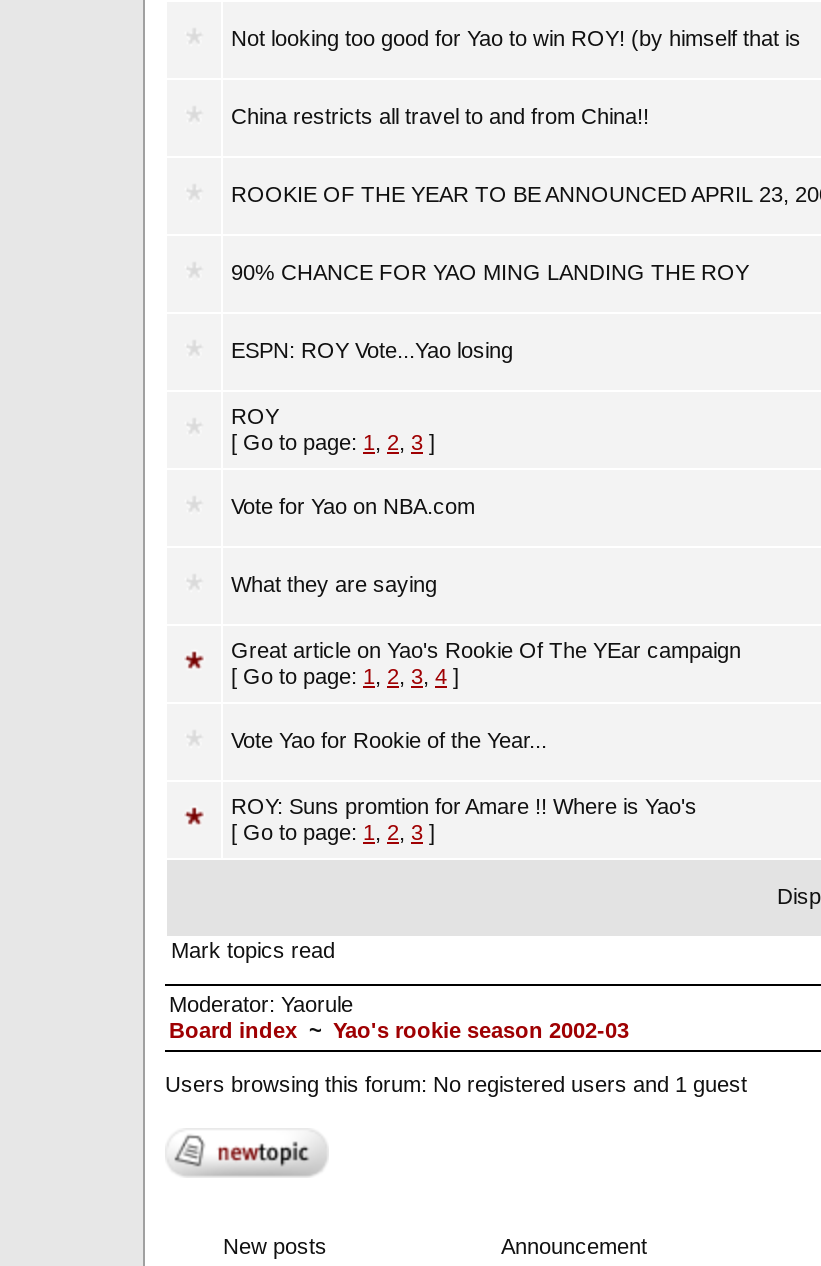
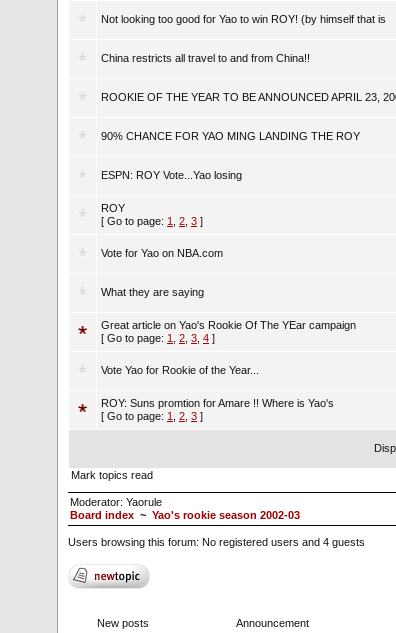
- Users browsing this forum: No registered users and 1 guest
+ Users browsing this forum: No registered users and 4 guests
